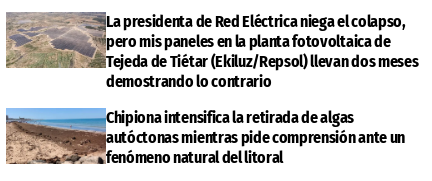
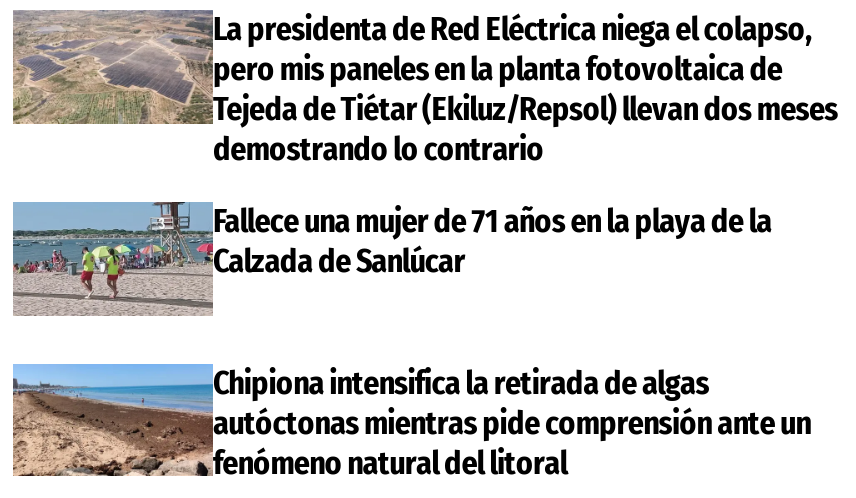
+ Fallece una mujer de 71 años en la playa de la
+ Calzada de Sanlúcar
